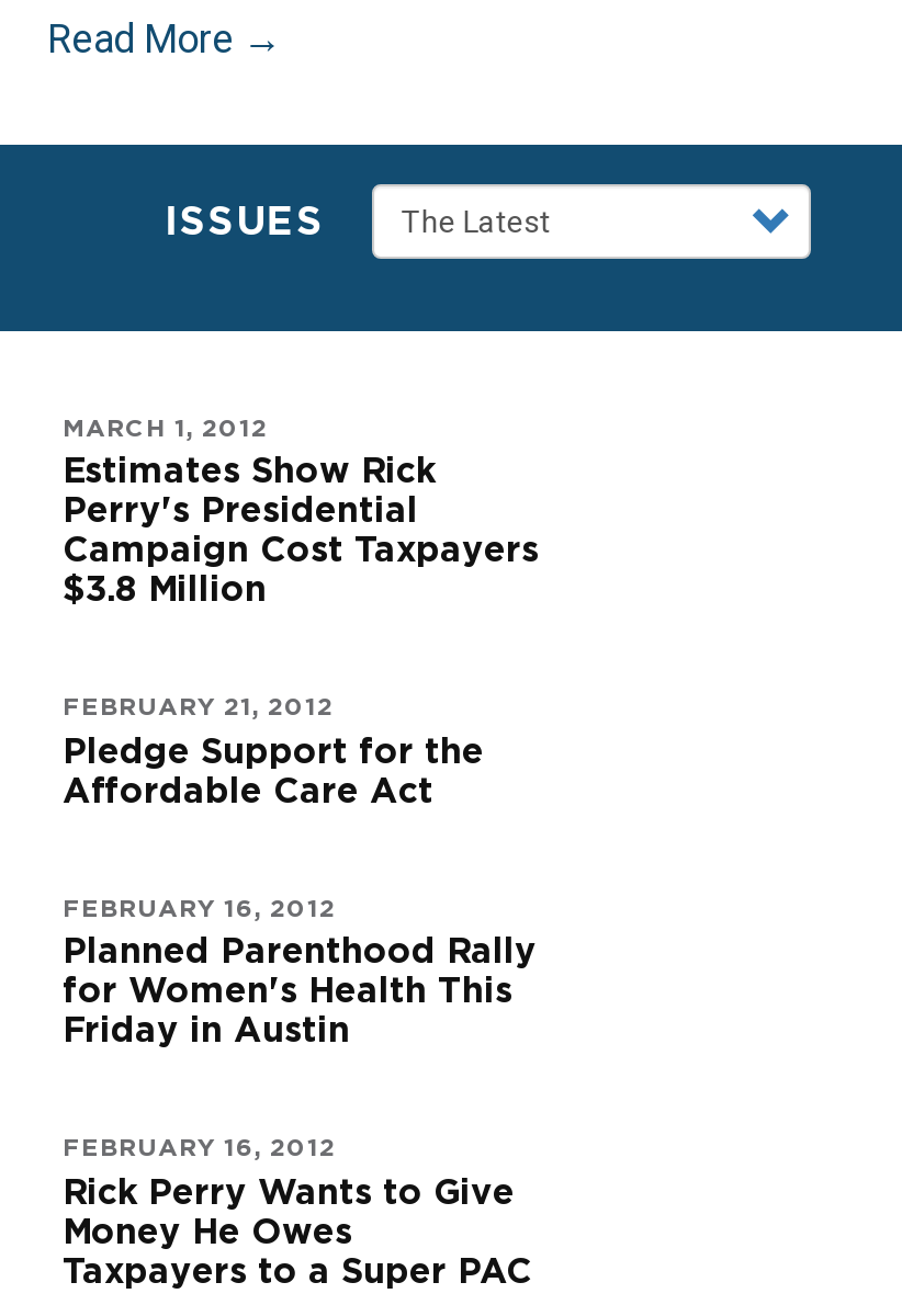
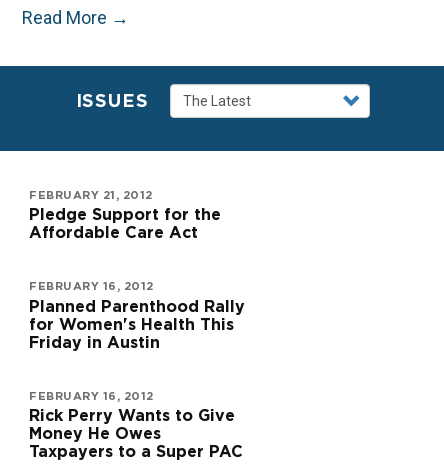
- MARCH 1, 2012
- Estimates Show Rick
- Perry's Presidential
- Campaign Cost Taxpayers
- $3.8 Million
